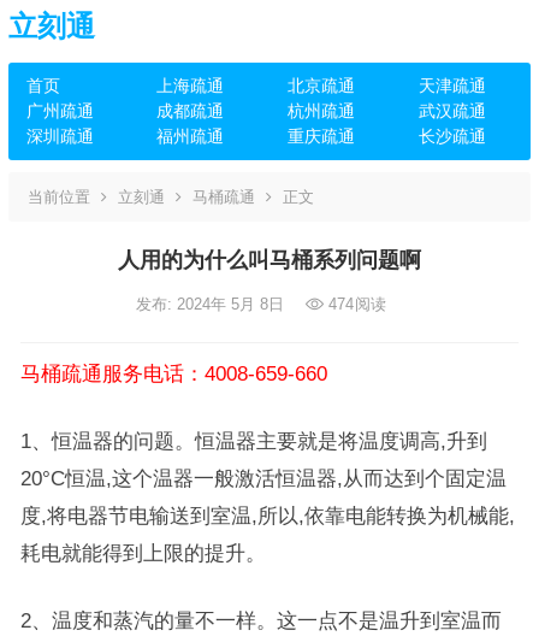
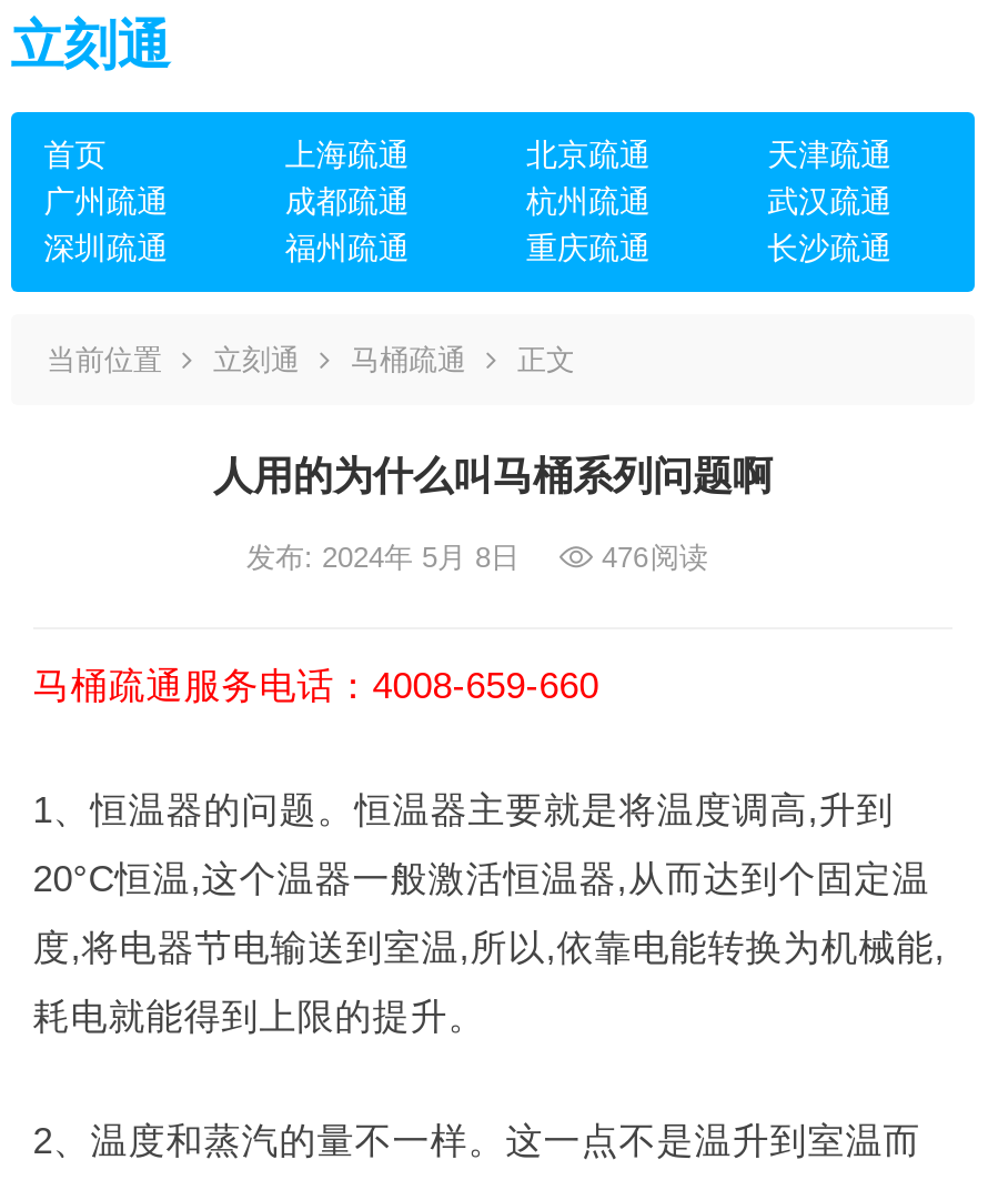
- 发布: 2024年 5月 8日 474阅读
+ 发布: 2024年 5月 8日 476阅读
